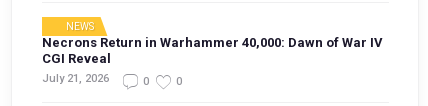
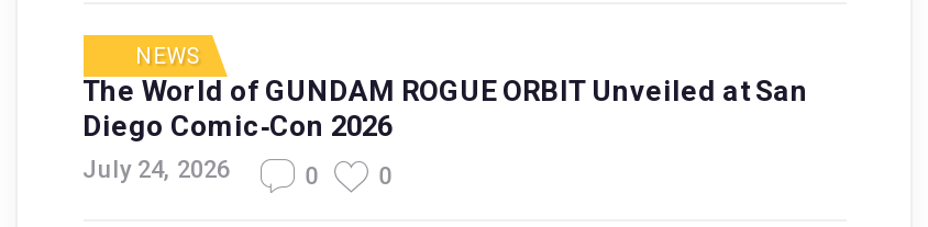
- Necrons Return in Warhammer 40,000: Dawn of War IV
- CGI Reveal
- July 21, 2026
+ The World of GUNDAM ROGUE ORBIT Unveiled at San
+ Diego Comic‑Con 2026
+ July 24, 2026
